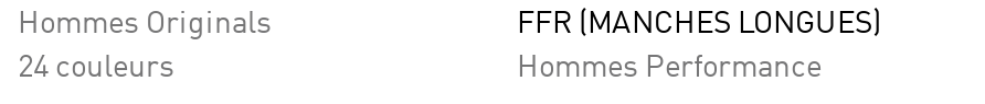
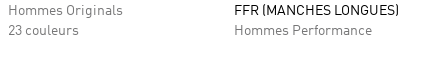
- 24 couleurs
+ 23 couleurs
